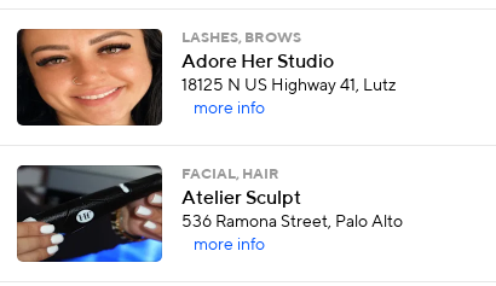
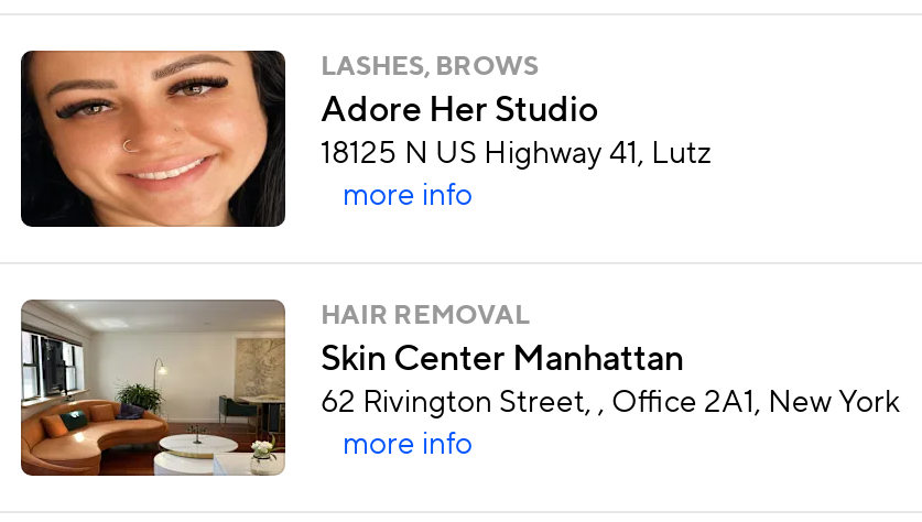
- [image]
- FACIAL, HAIR
- Atelier Sculpt
- 536 Ramona Street, Palo Alto
+ [image]
+ HAIR REMOVAL
+ Skin Center Manhattan
+ 62 Rivington Street, , Office 2A1, New York
